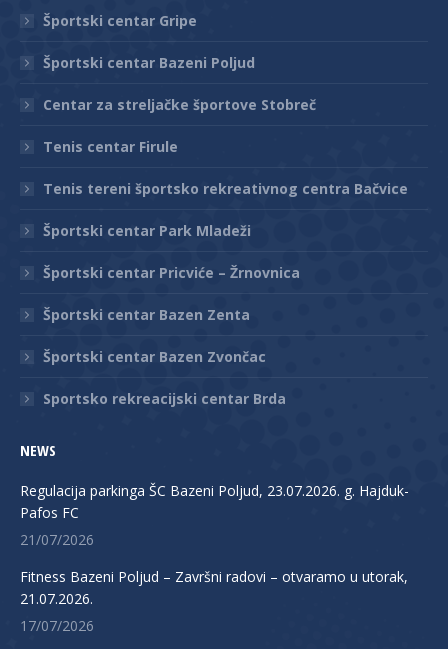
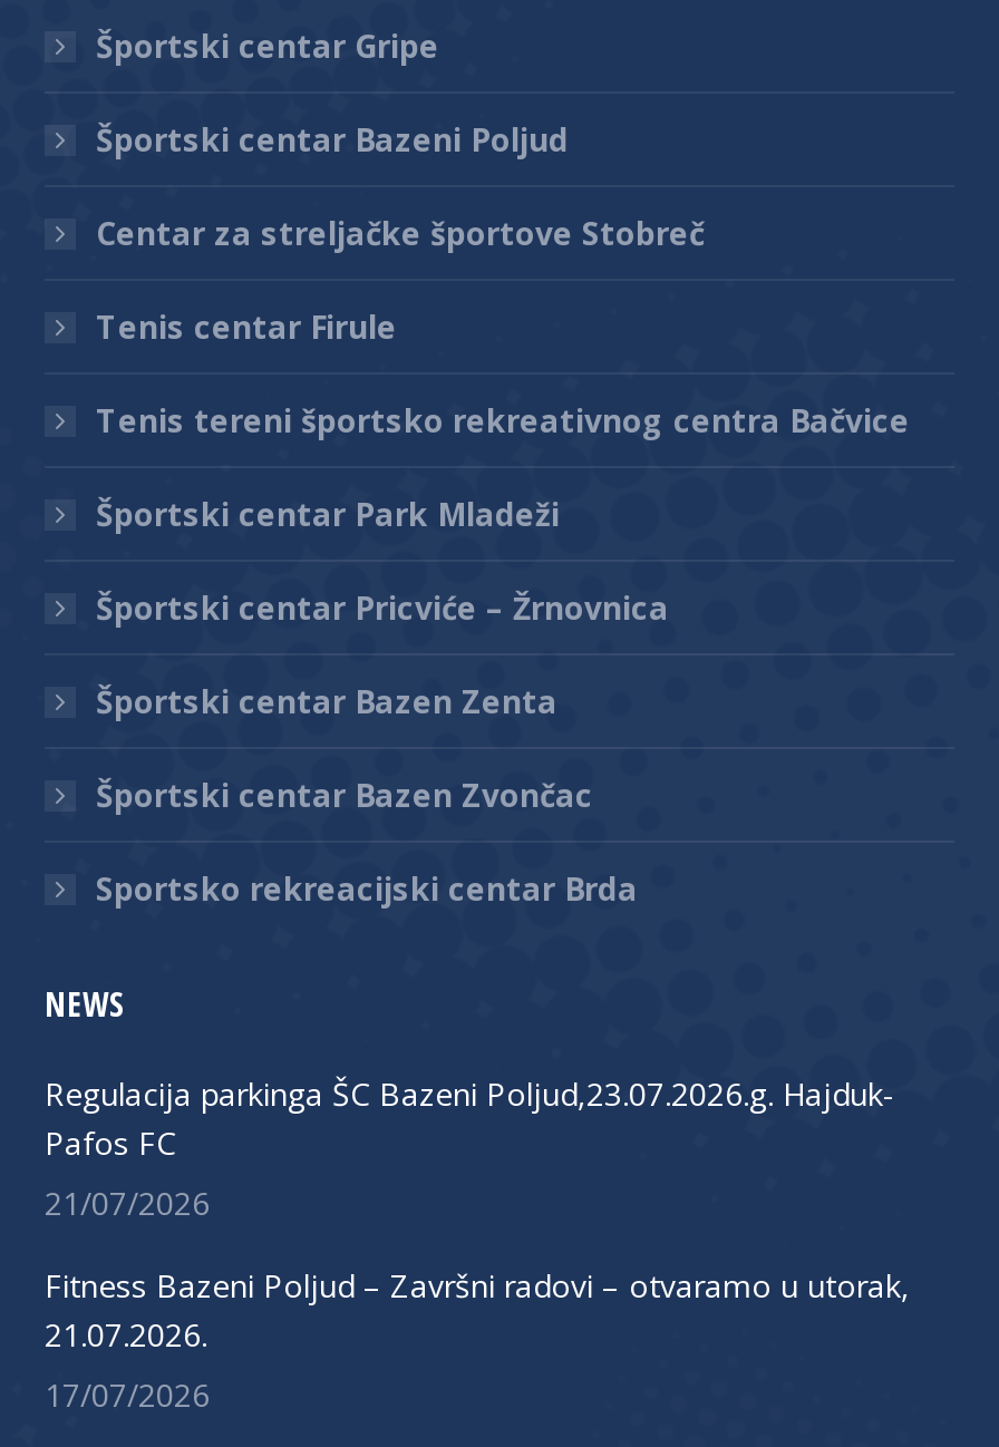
- Regulacija parkinga ŠC Bazeni Poljud, 23.07.2026. g. Hajduk-
+ Regulacija parkinga ŠC Bazeni Poljud,23.07.2026.g. Hajduk-
